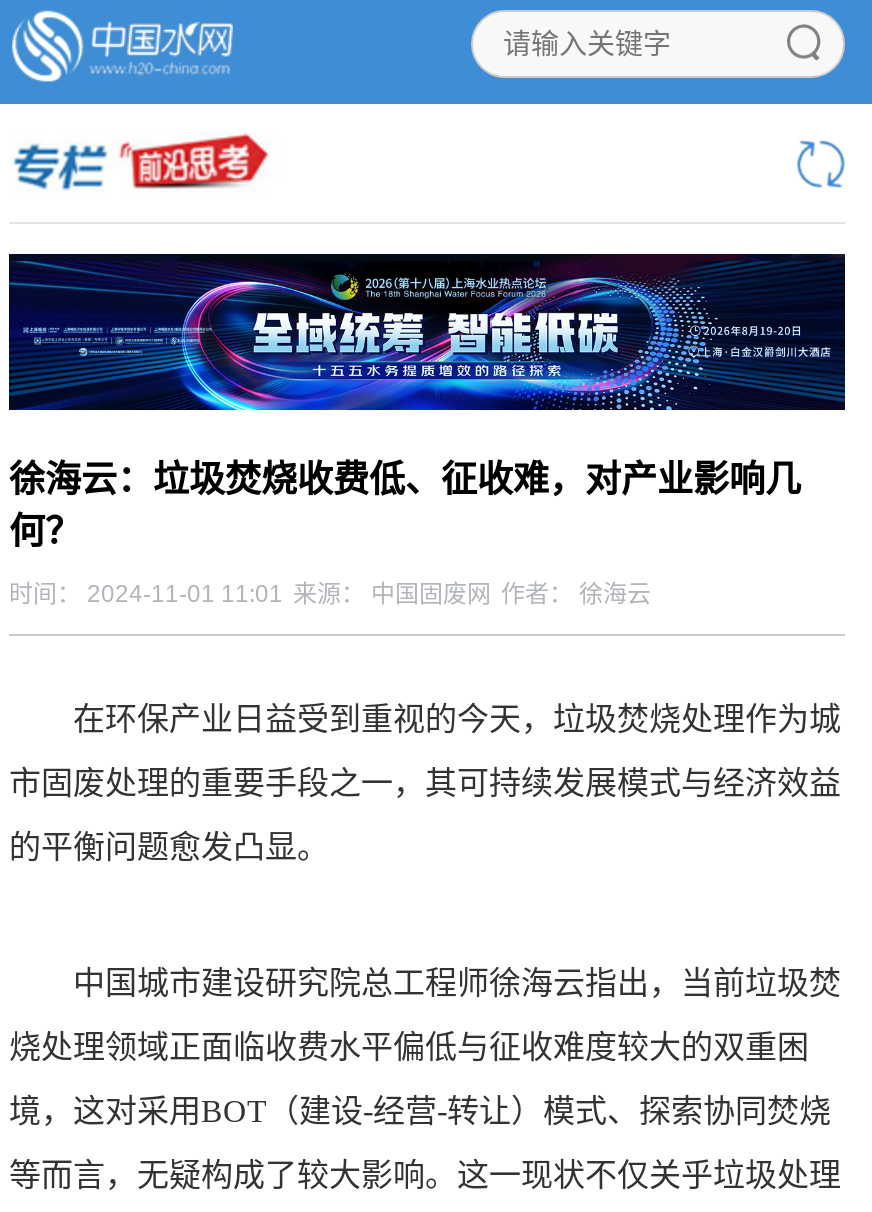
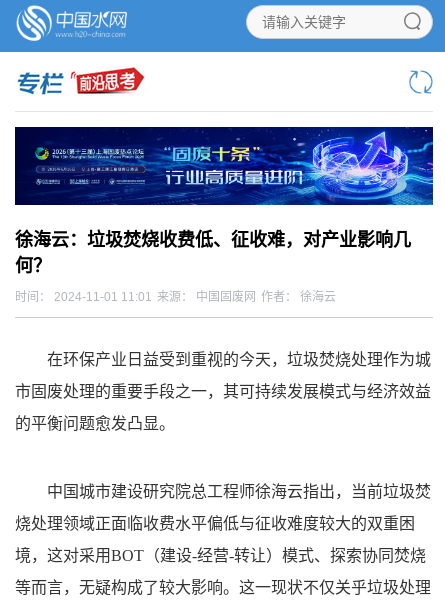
- [image]
+ [image]
